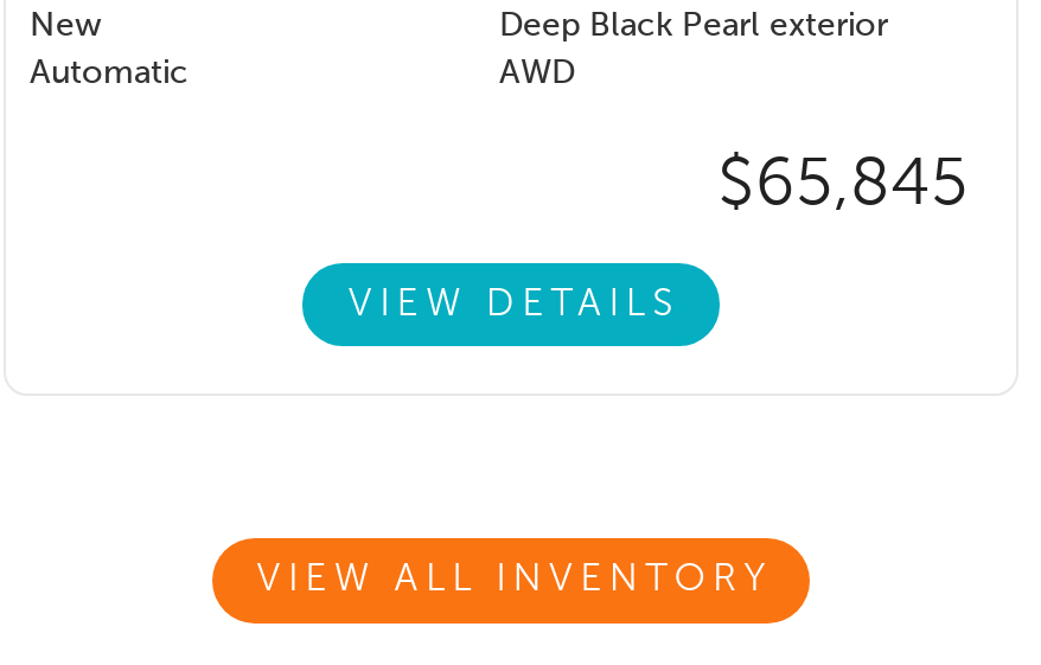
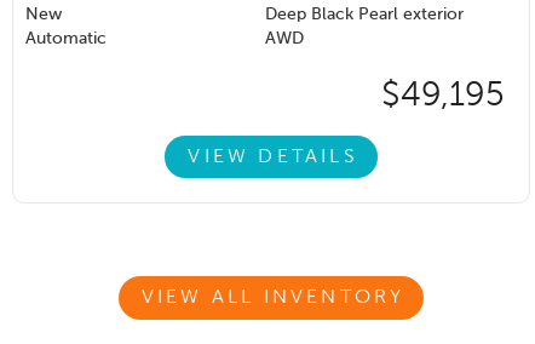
- $65,845
+ $49,195
